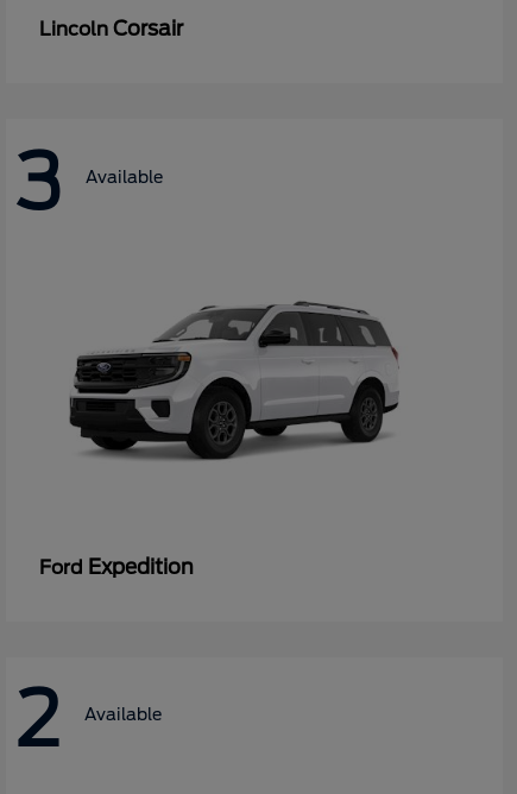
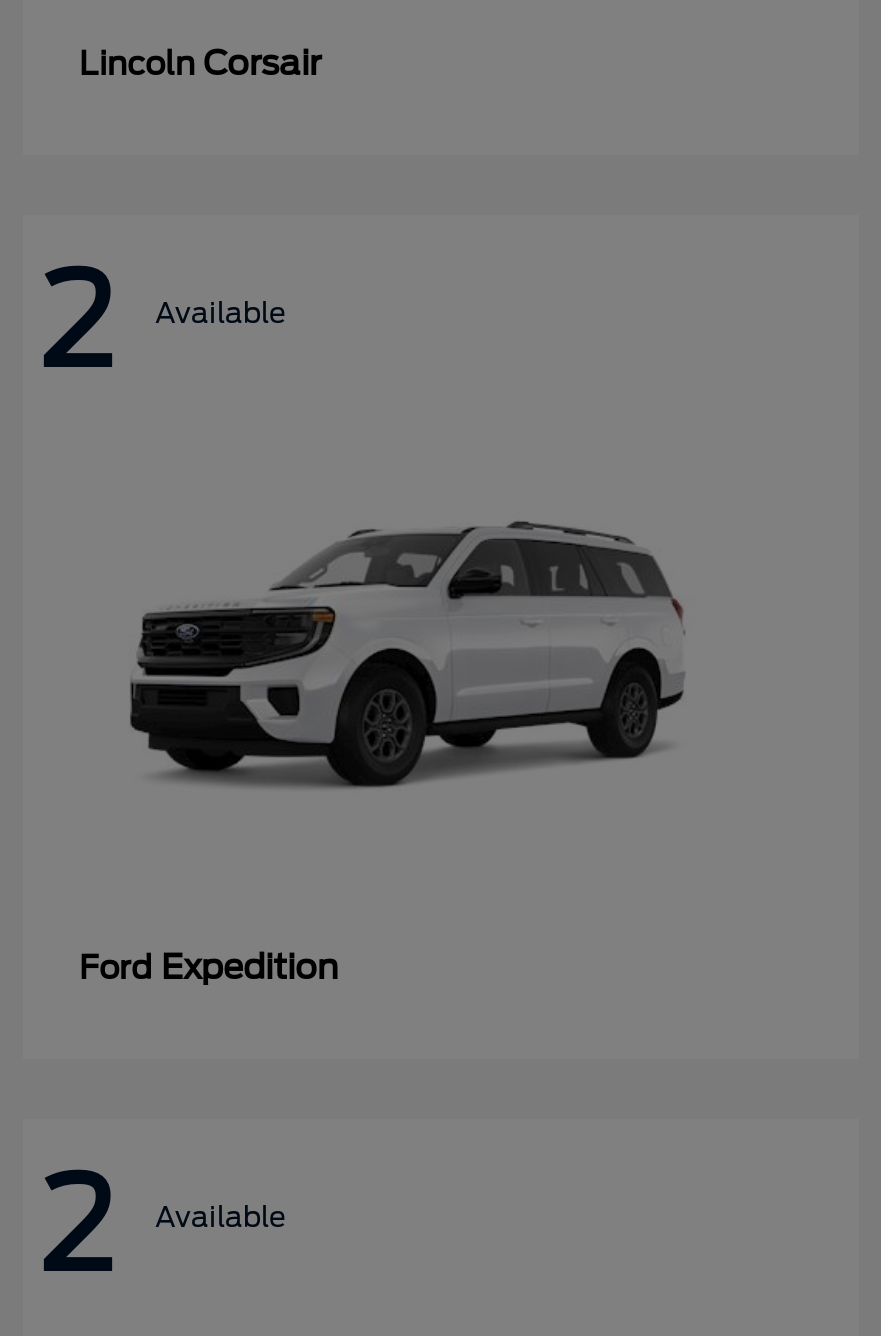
- 3 Available
+ 2 Available
